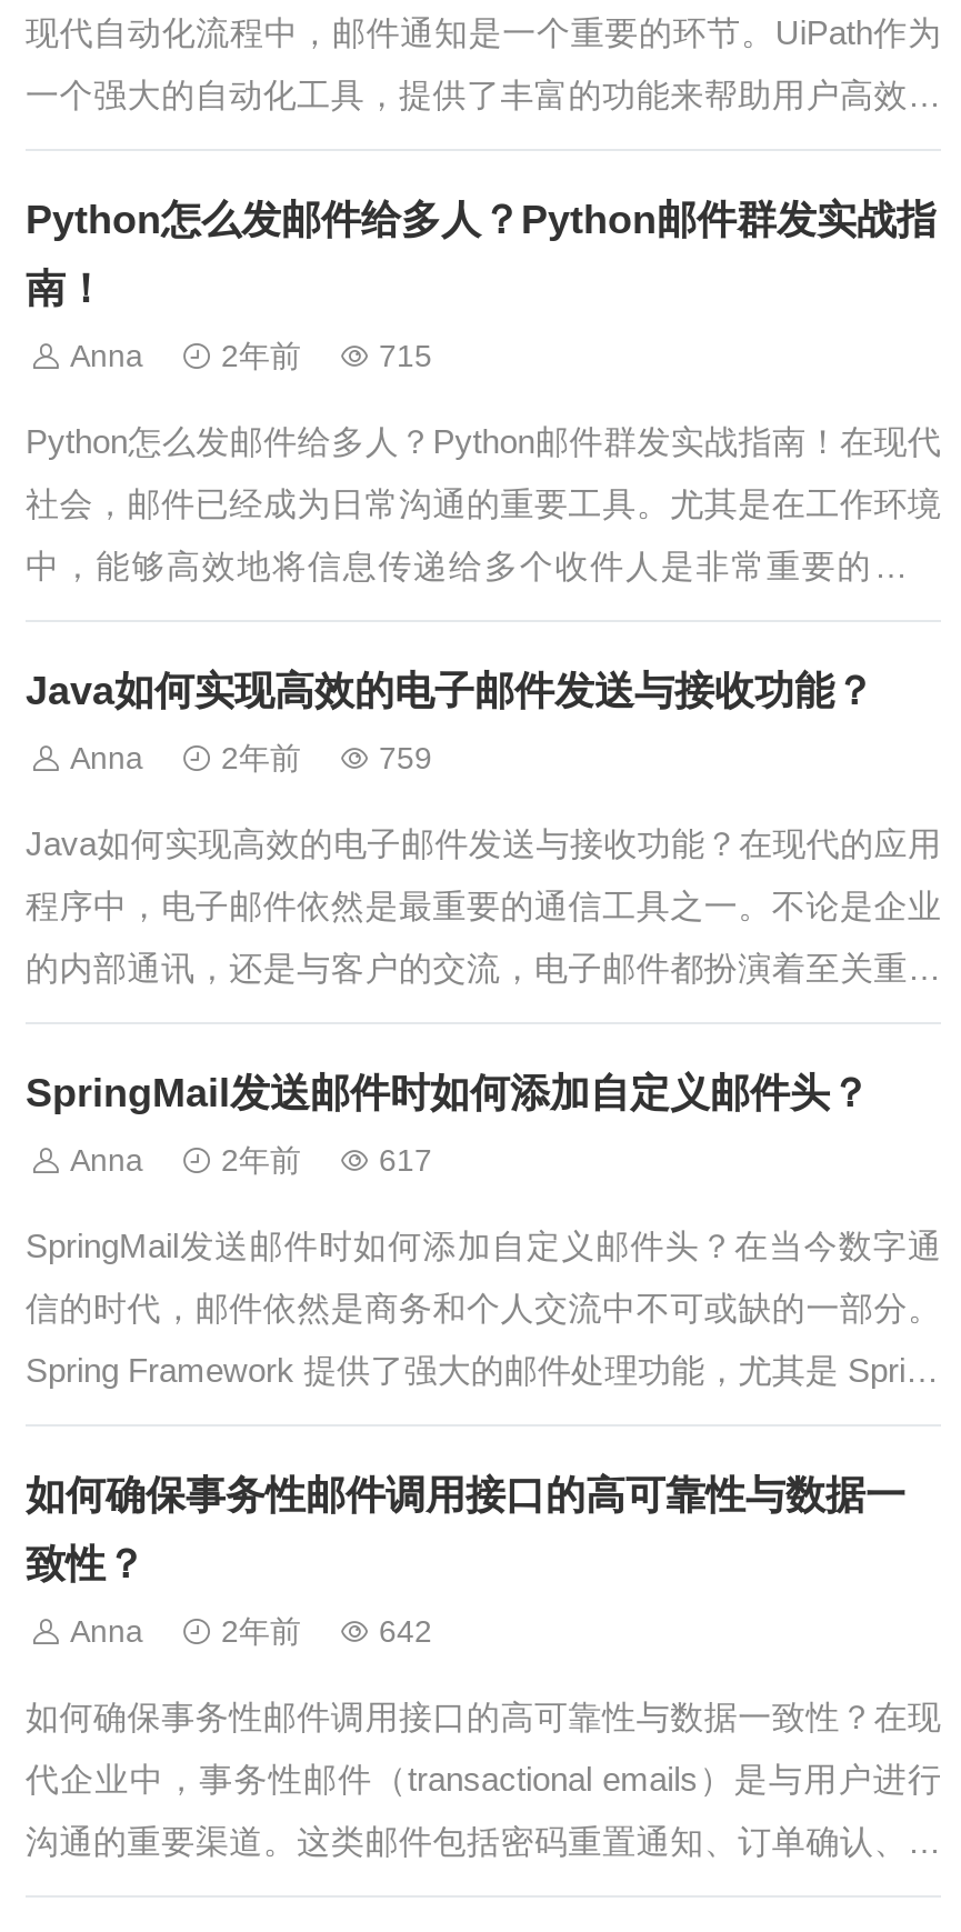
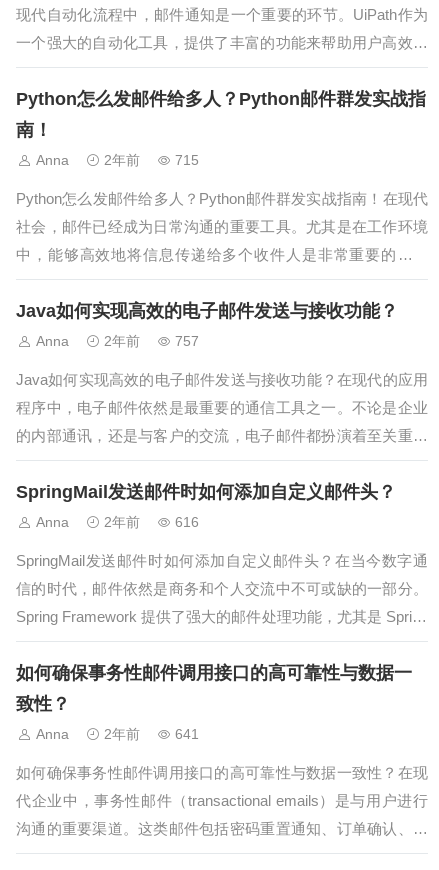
- 759
+ 757

- 617
+ 616

- 642
+ 641
